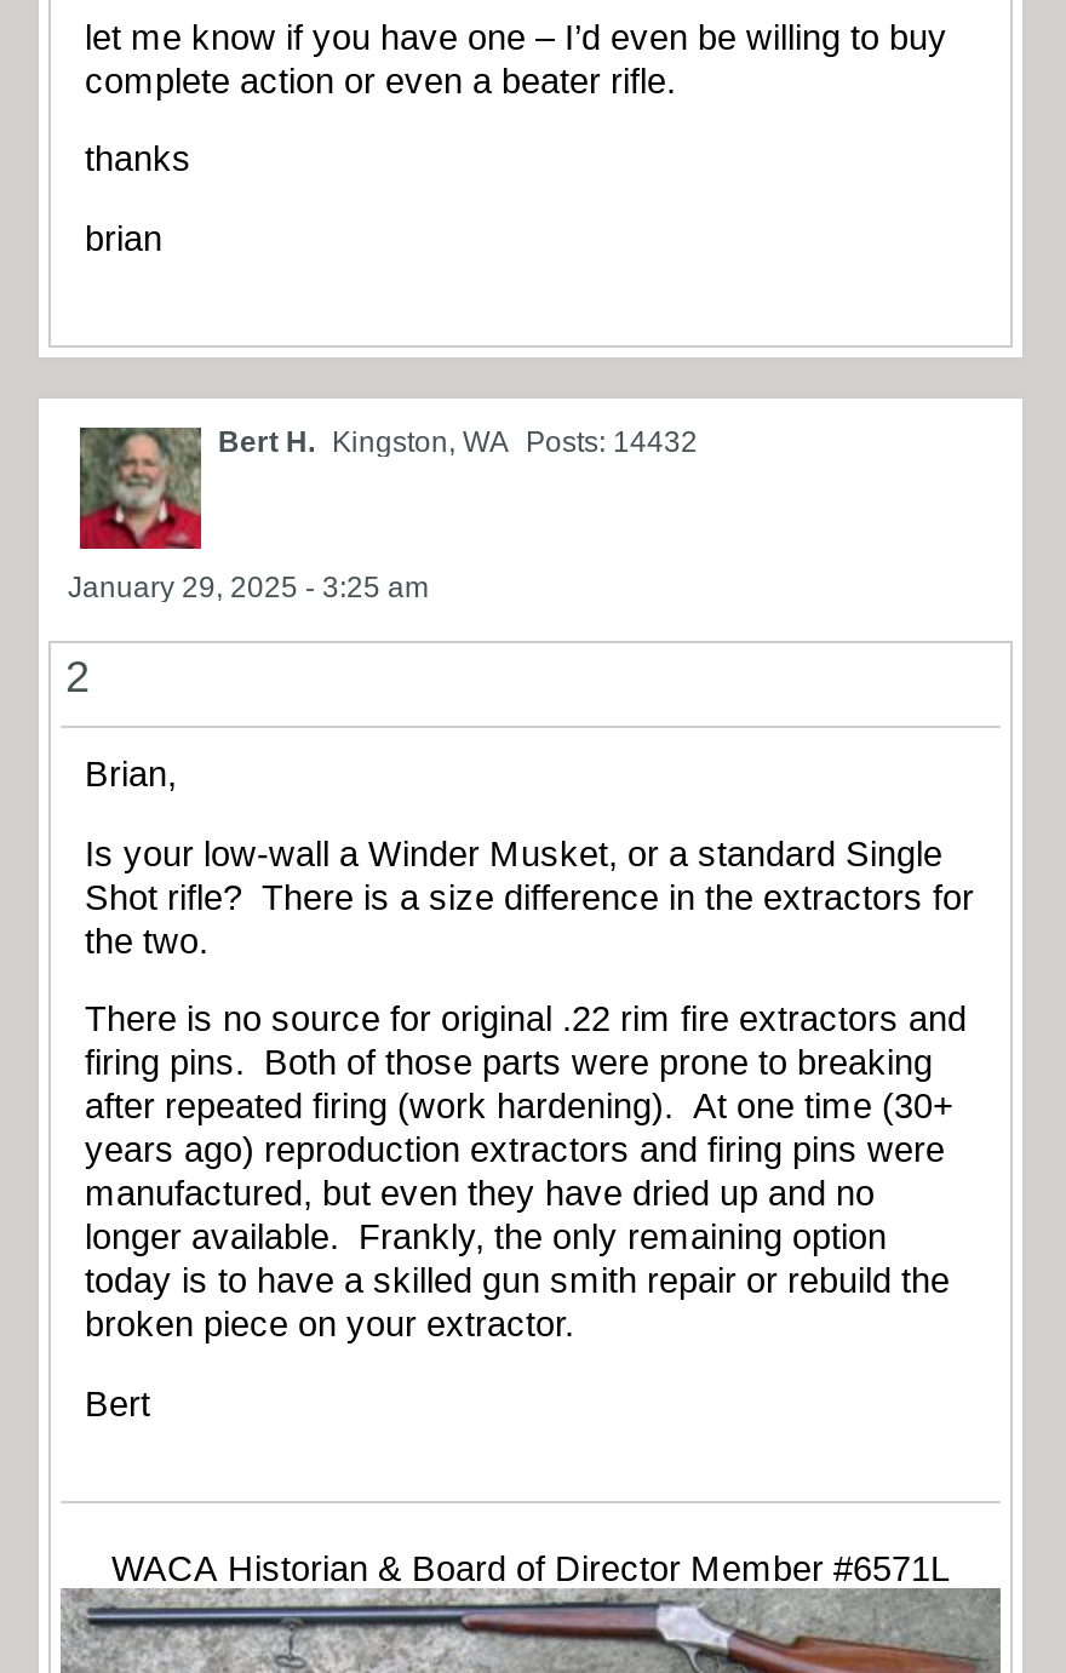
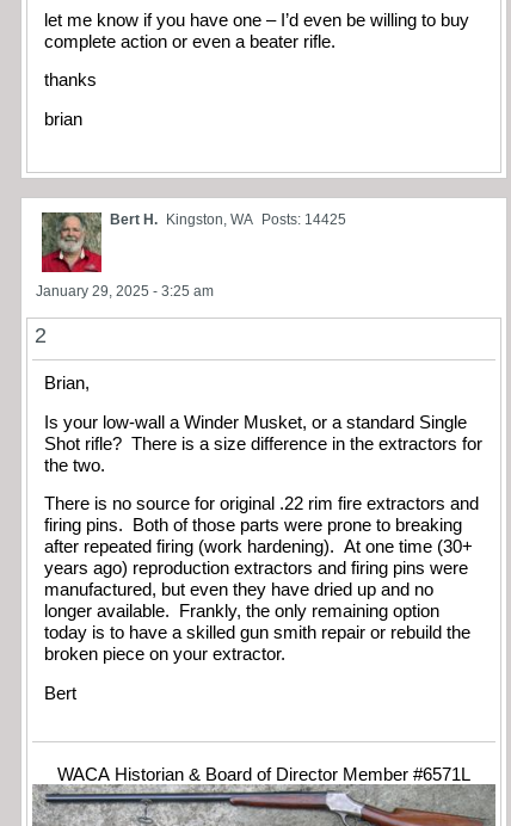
- Bert H. Kingston, WA Posts: 14432
+ Bert H. Kingston, WA Posts: 14425
